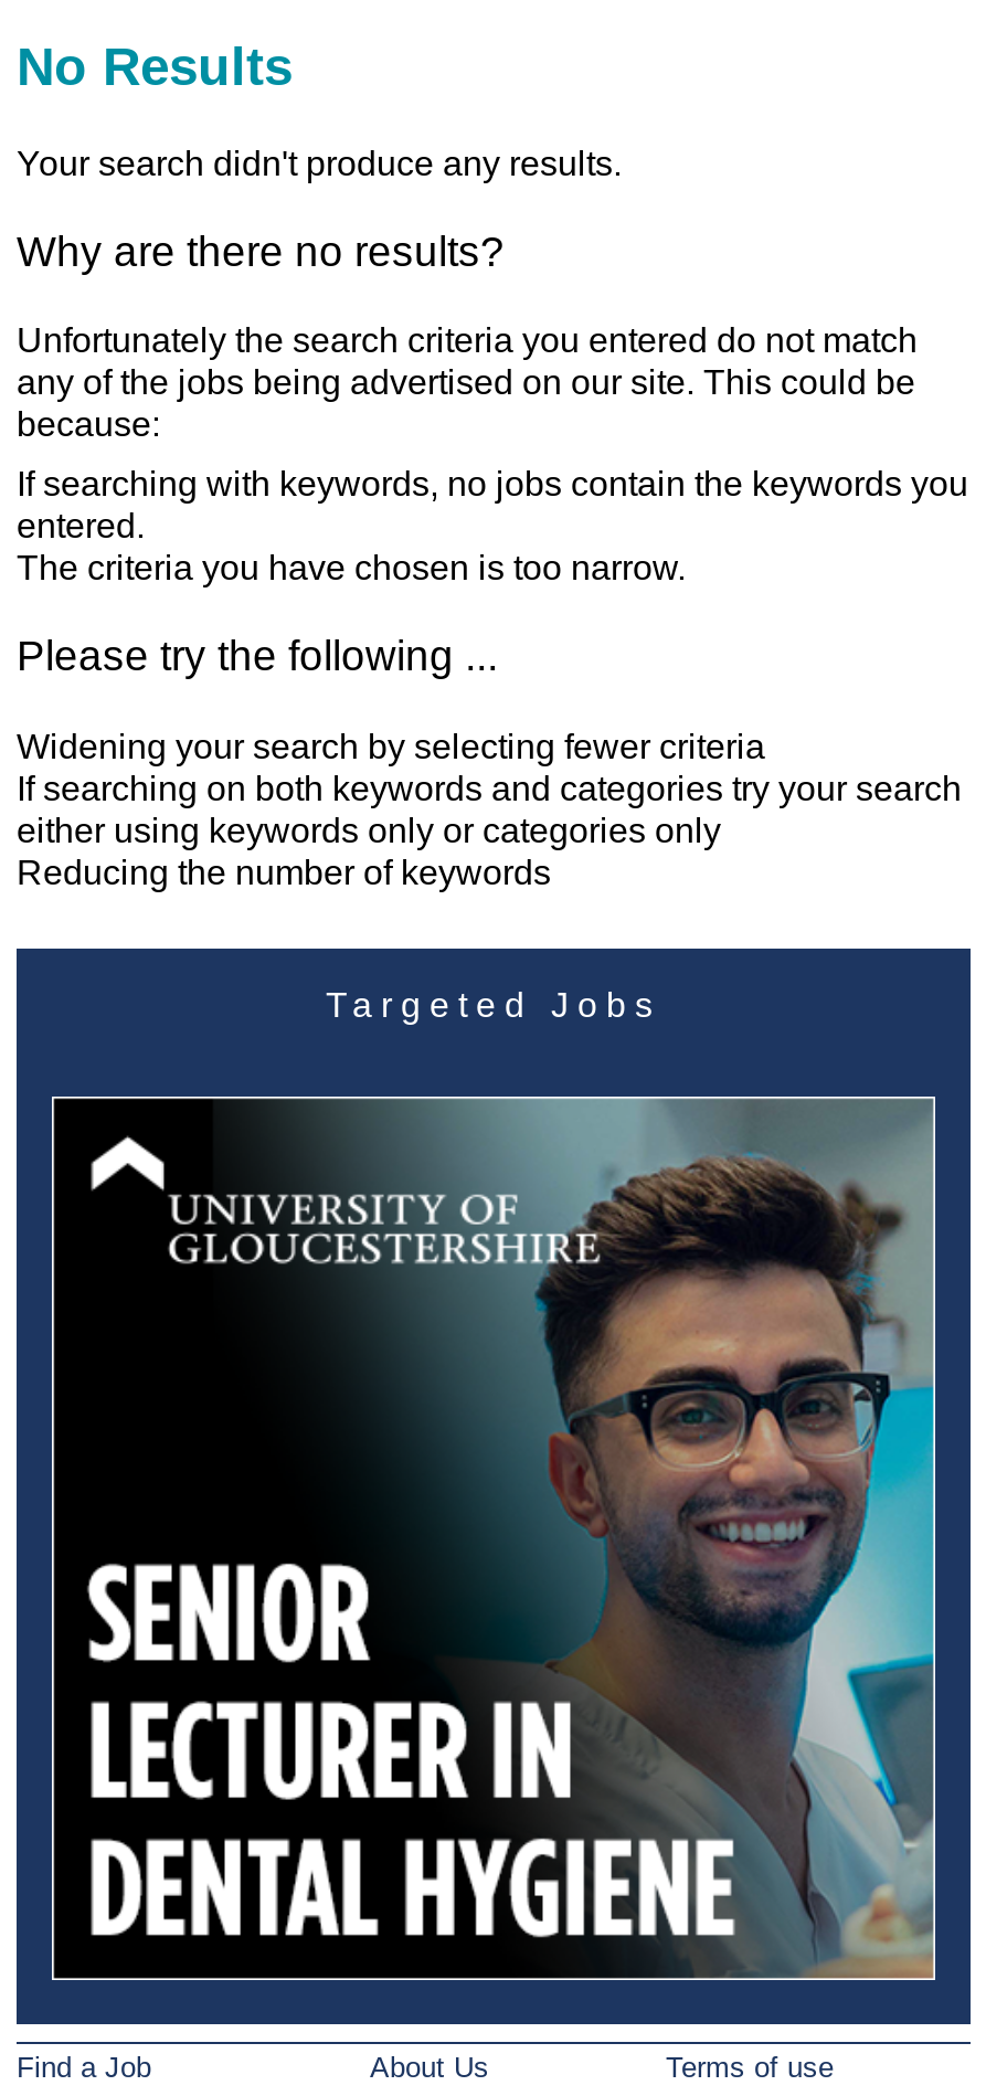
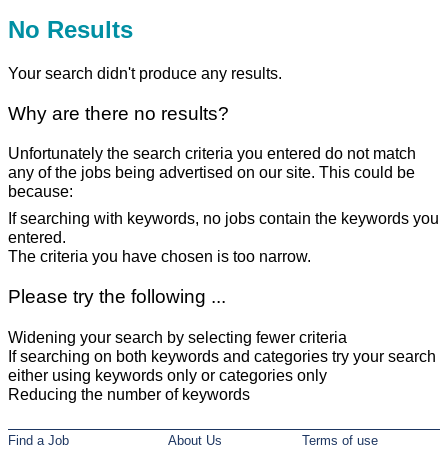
- [image]
- Targeted Jobs
